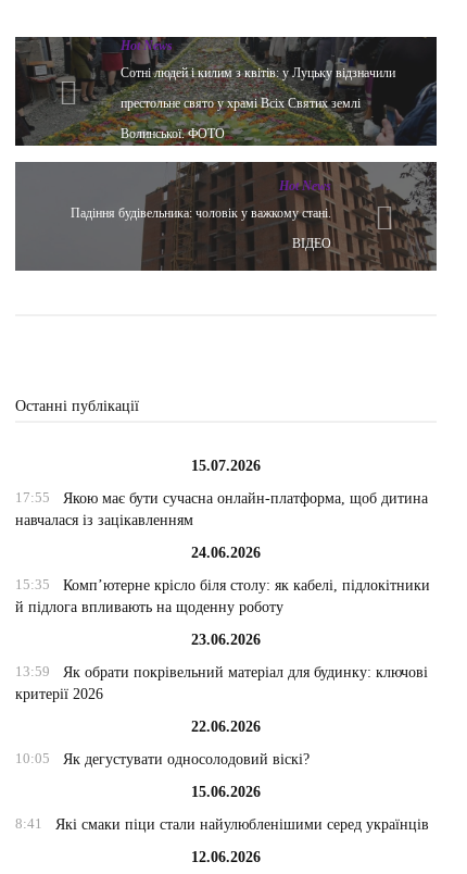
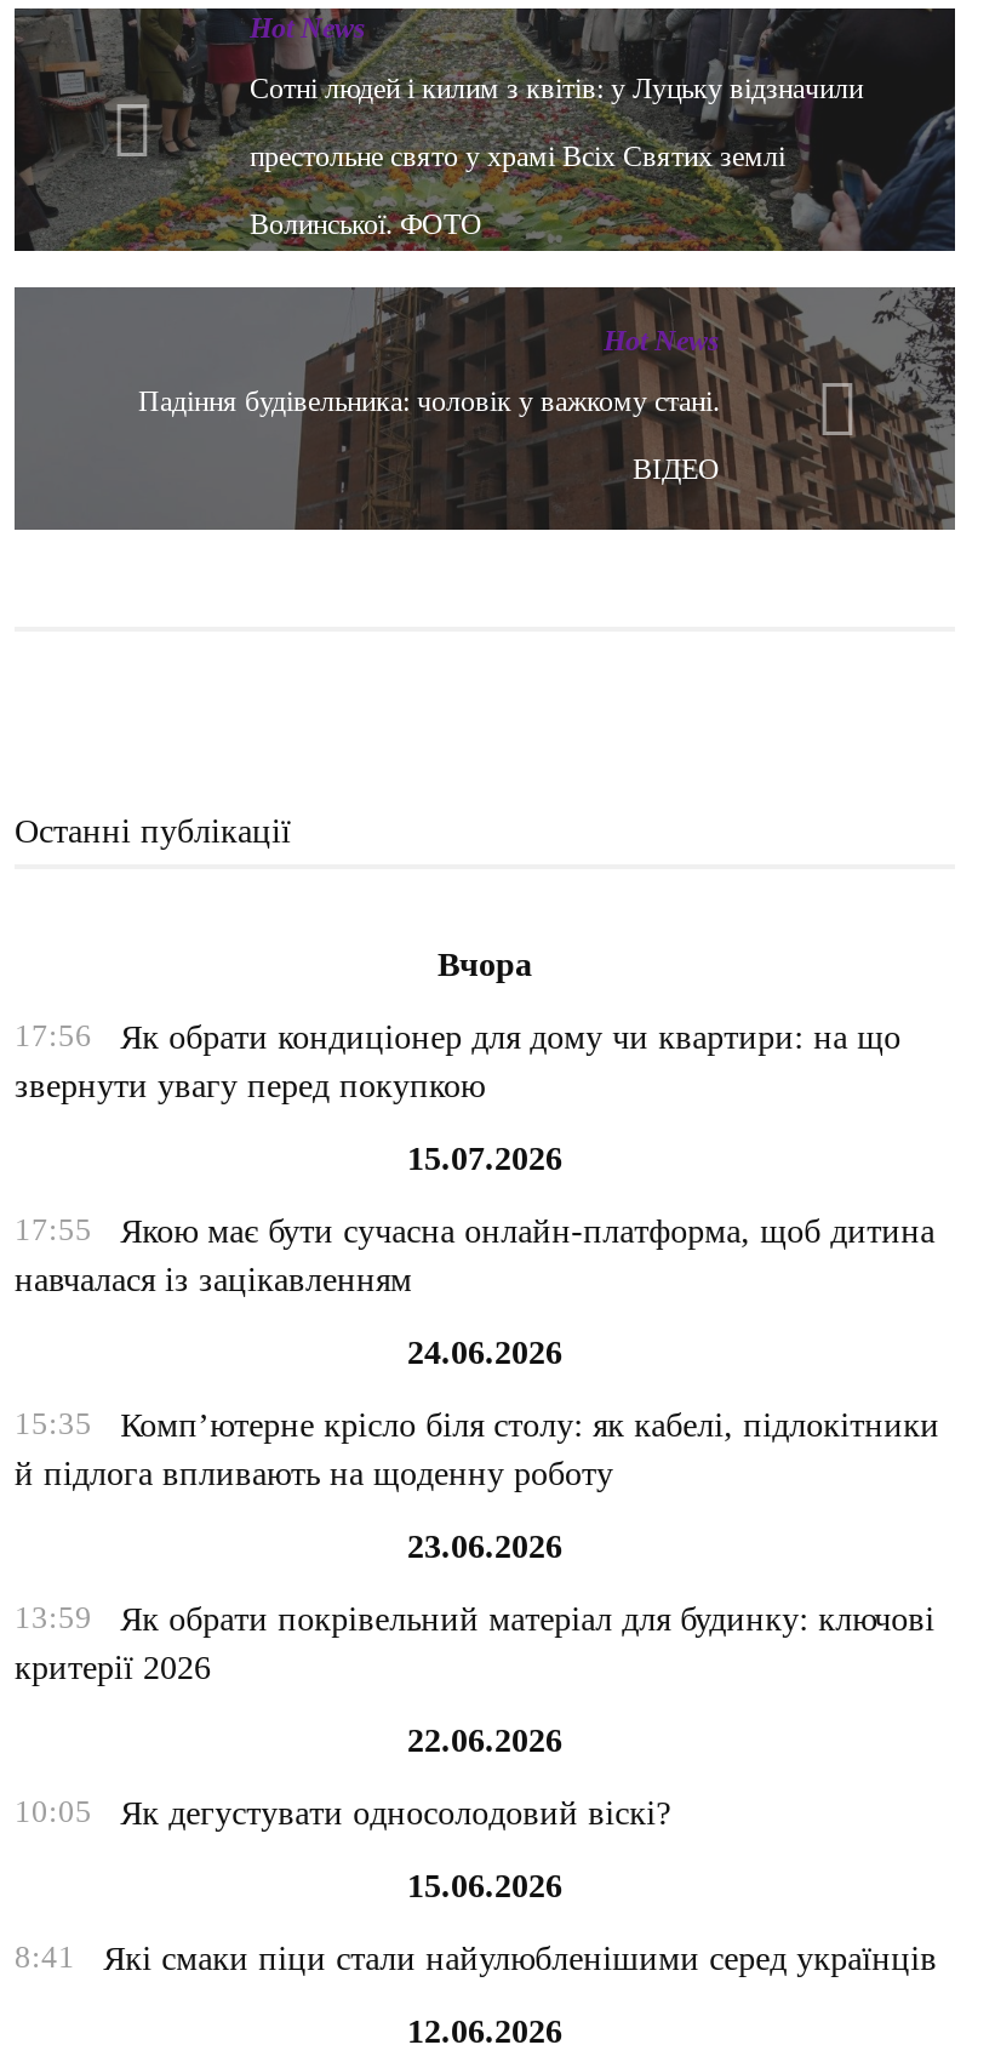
+ Вчора
+ 17:56
+ Як обрати кондиціонер для дому чи квартири: на що
+ звернути увагу перед покупкою
